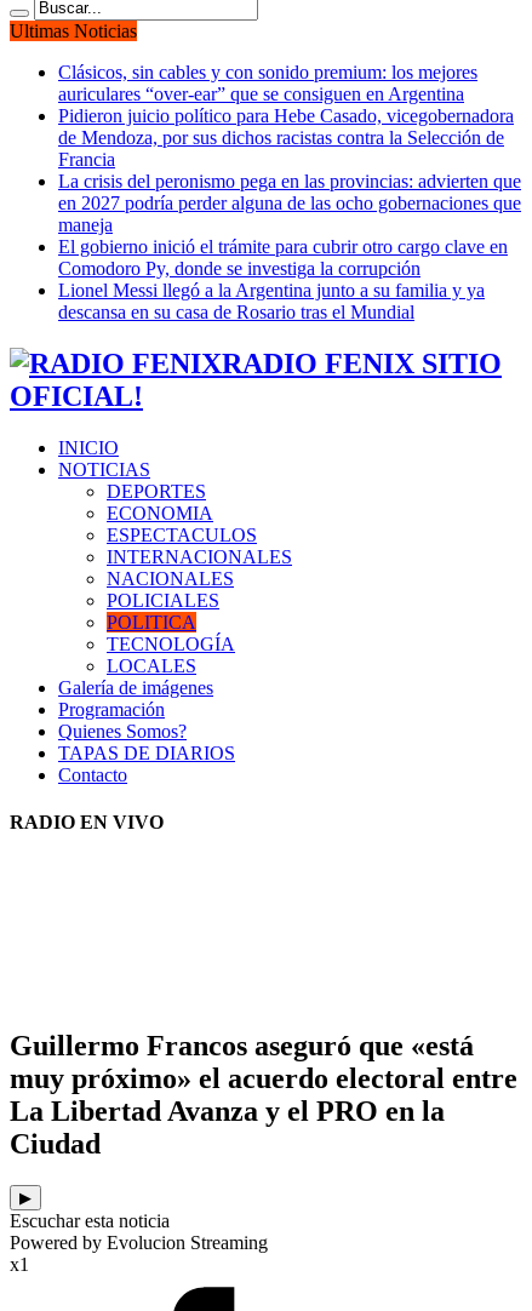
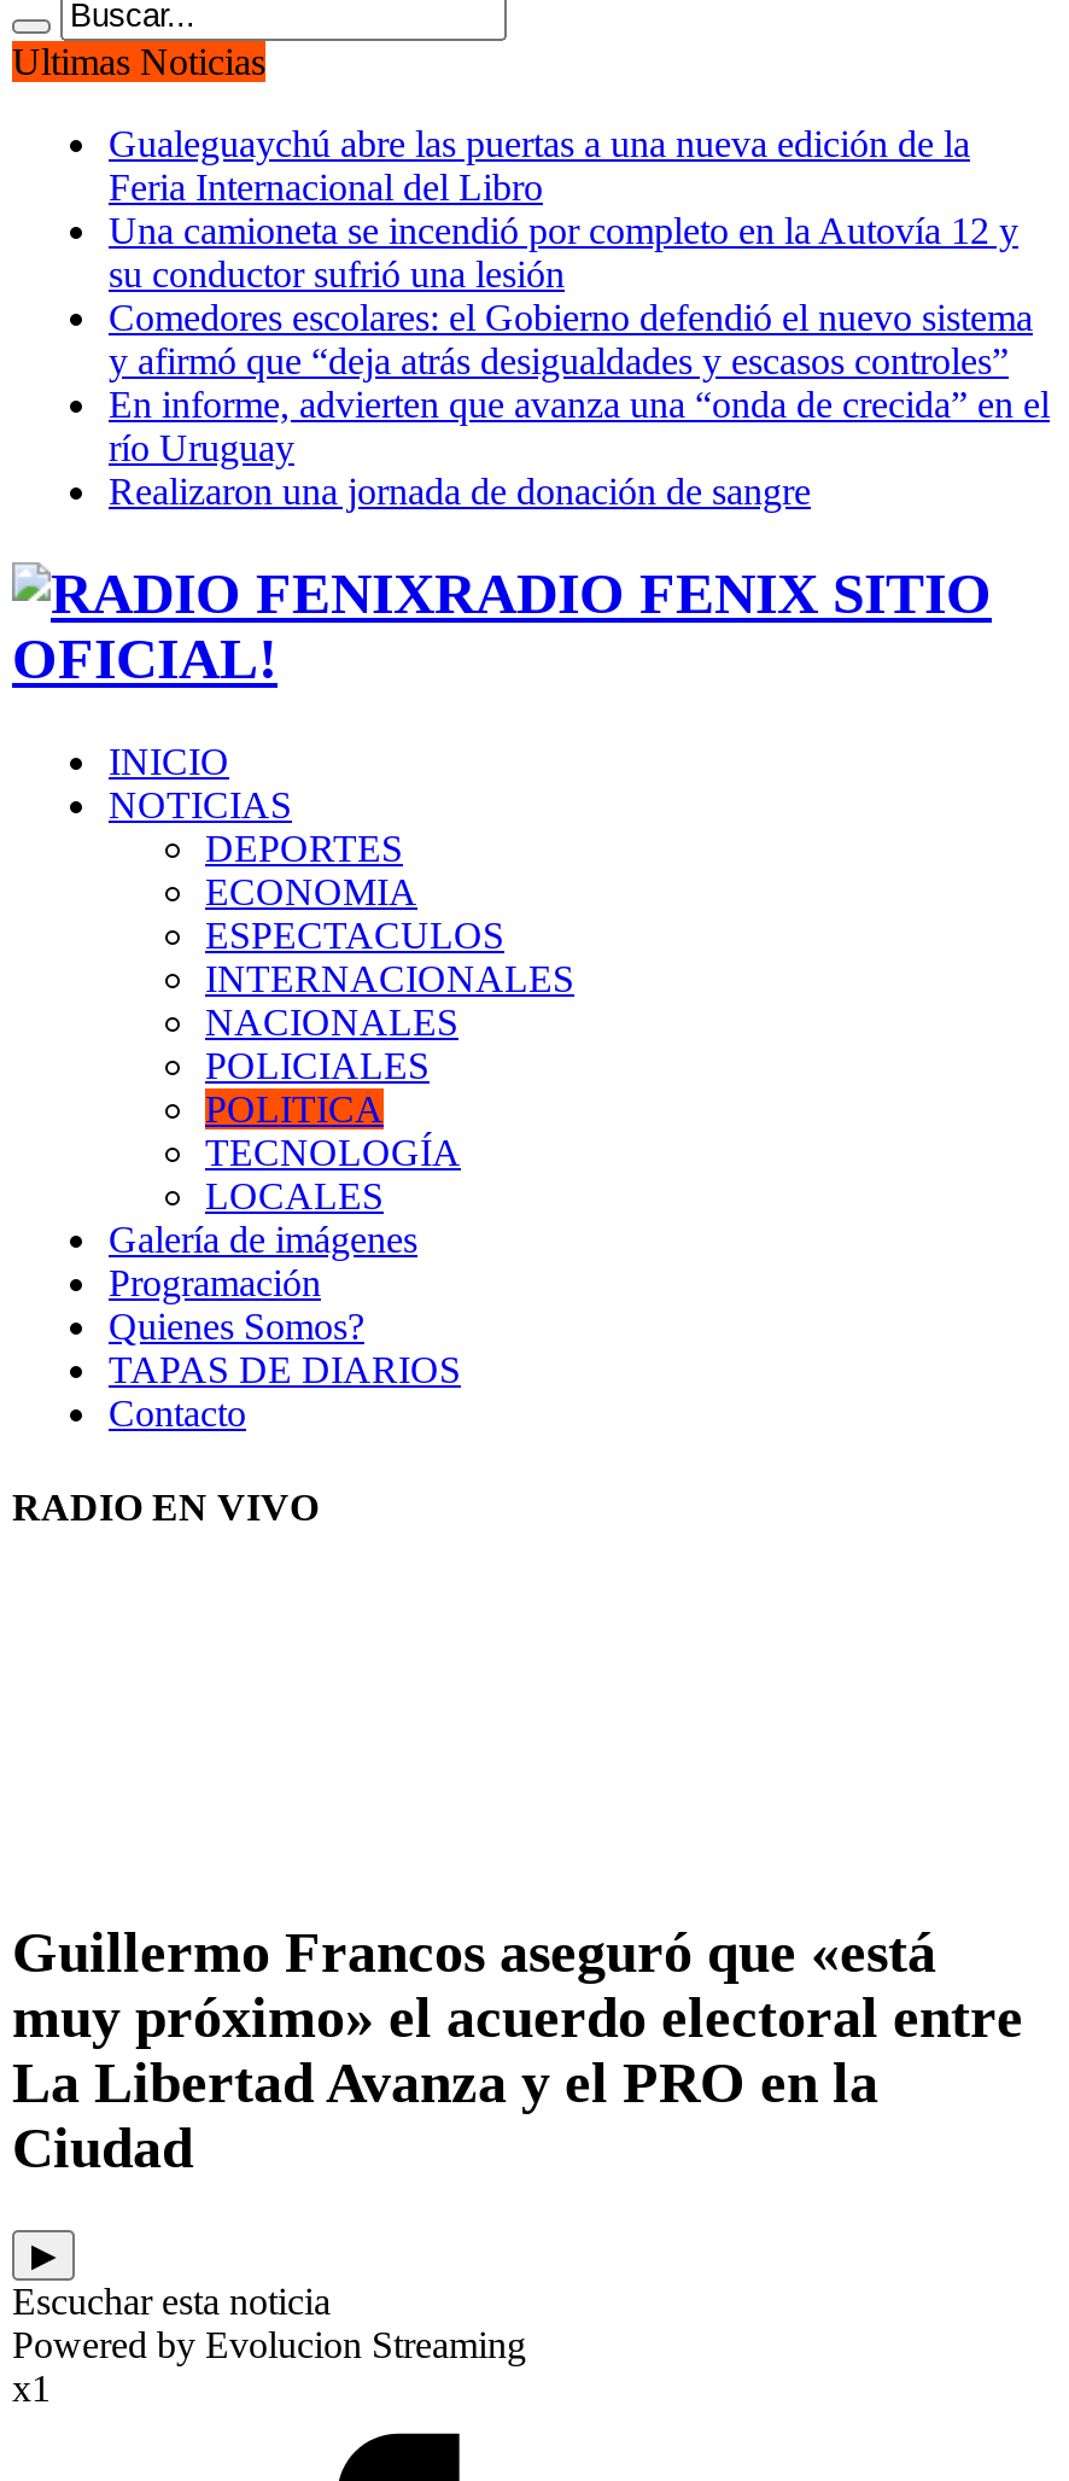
- Clásicos, sin cables y con sonido premium: los mejores
- auriculares “over-ear” que se consiguen en Argentina
- Pidieron juicio político para Hebe Casado, vicegobernadora
- de Mendoza, por sus dichos racistas contra la Selección de
- Francia
- La crisis del peronismo pega en las provincias: advierten que
- en 2027 podría perder alguna de las ocho gobernaciones que
- maneja
- El gobierno inició el trámite para cubrir otro cargo clave en
- Comodoro Py, donde se investiga la corrupción
- Lionel Messi llegó a la Argentina junto a su familia y ya
- descansa en su casa de Rosario tras el Mundial
+ Gualeguaychú abre las puertas a una nueva edición de la
+ Feria Internacional del Libro
+ Una camioneta se incendió por completo en la Autovía 12 y
+ su conductor sufrió una lesión
+ Comedores escolares: el Gobierno defendió el nuevo sistema
+ y afirmó que “deja atrás desigualdades y escasos controles”
+ En informe, advierten que avanza una “onda de crecida” en el
+ río Uruguay
+ Realizaron una jornada de donación de sangre
